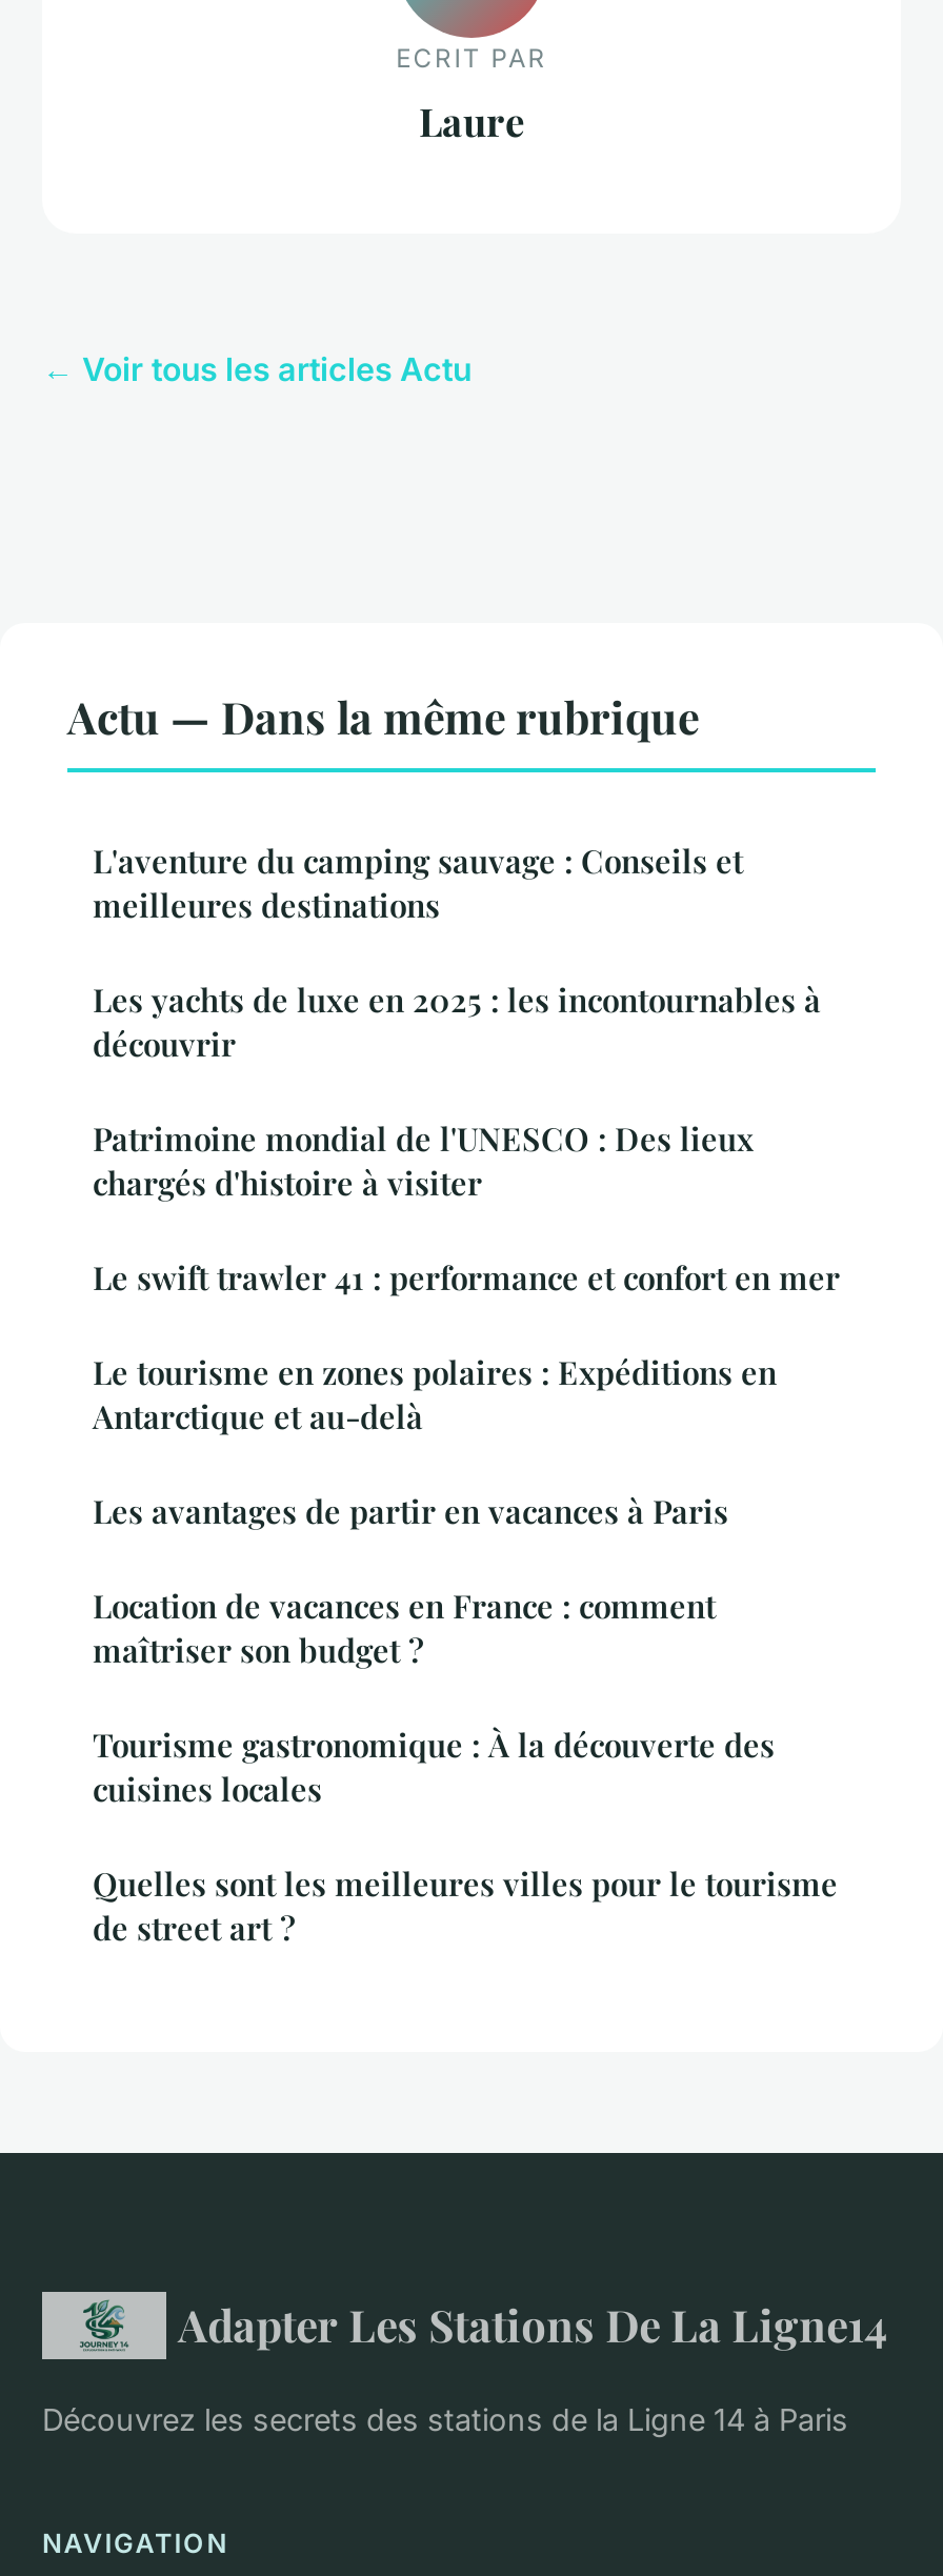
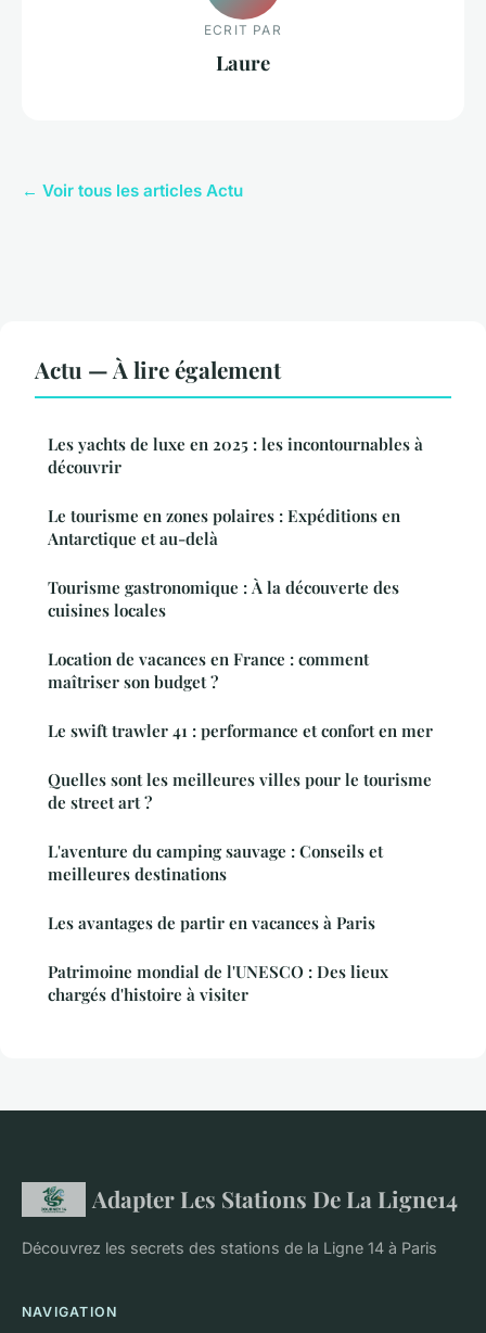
- Actu — Dans la même rubrique
+ Actu — À lire également

moved down: L'aventure du camping sauvage : Conseils et | meilleures destinations

moved up: Les yachts de luxe en 2025 : les incontournables à | découvrir

moved down: Patrimoine mondial de l'UNESCO : Des lieux | chargés d'histoire à visiter

moved down: Le swift trawler 41 : performance et confort en mer

moved up: Le tourisme en zones polaires : Expéditions en | Antarctique et au-delà

moved down: Les avantages de partir en vacances à Paris

moved down: Location de vacances en France : comment | maîtriser son budget ?

moved up: Tourisme gastronomique : À la découverte des | cuisines locales

moved up: Quelles sont les meilleures villes pour le tourisme | de street art ?
